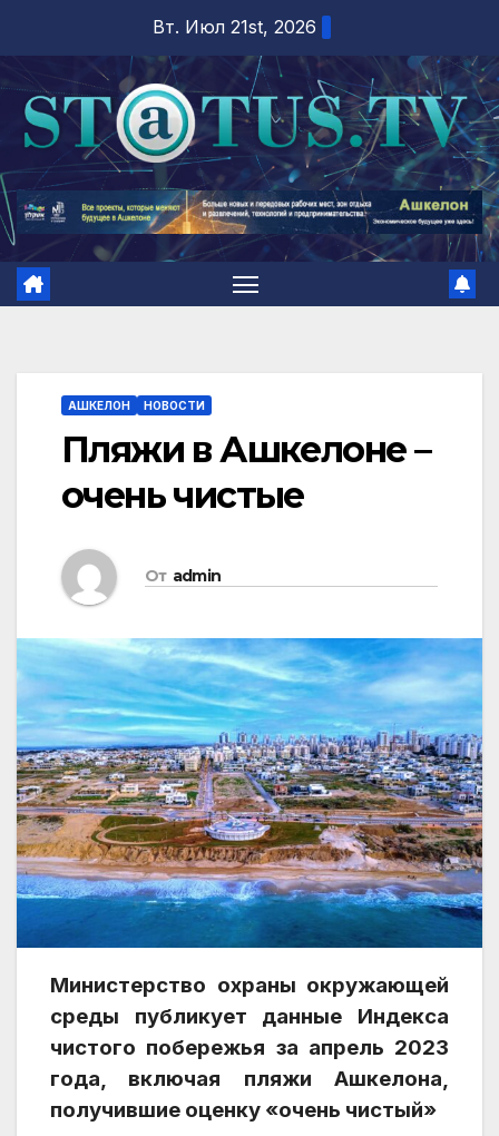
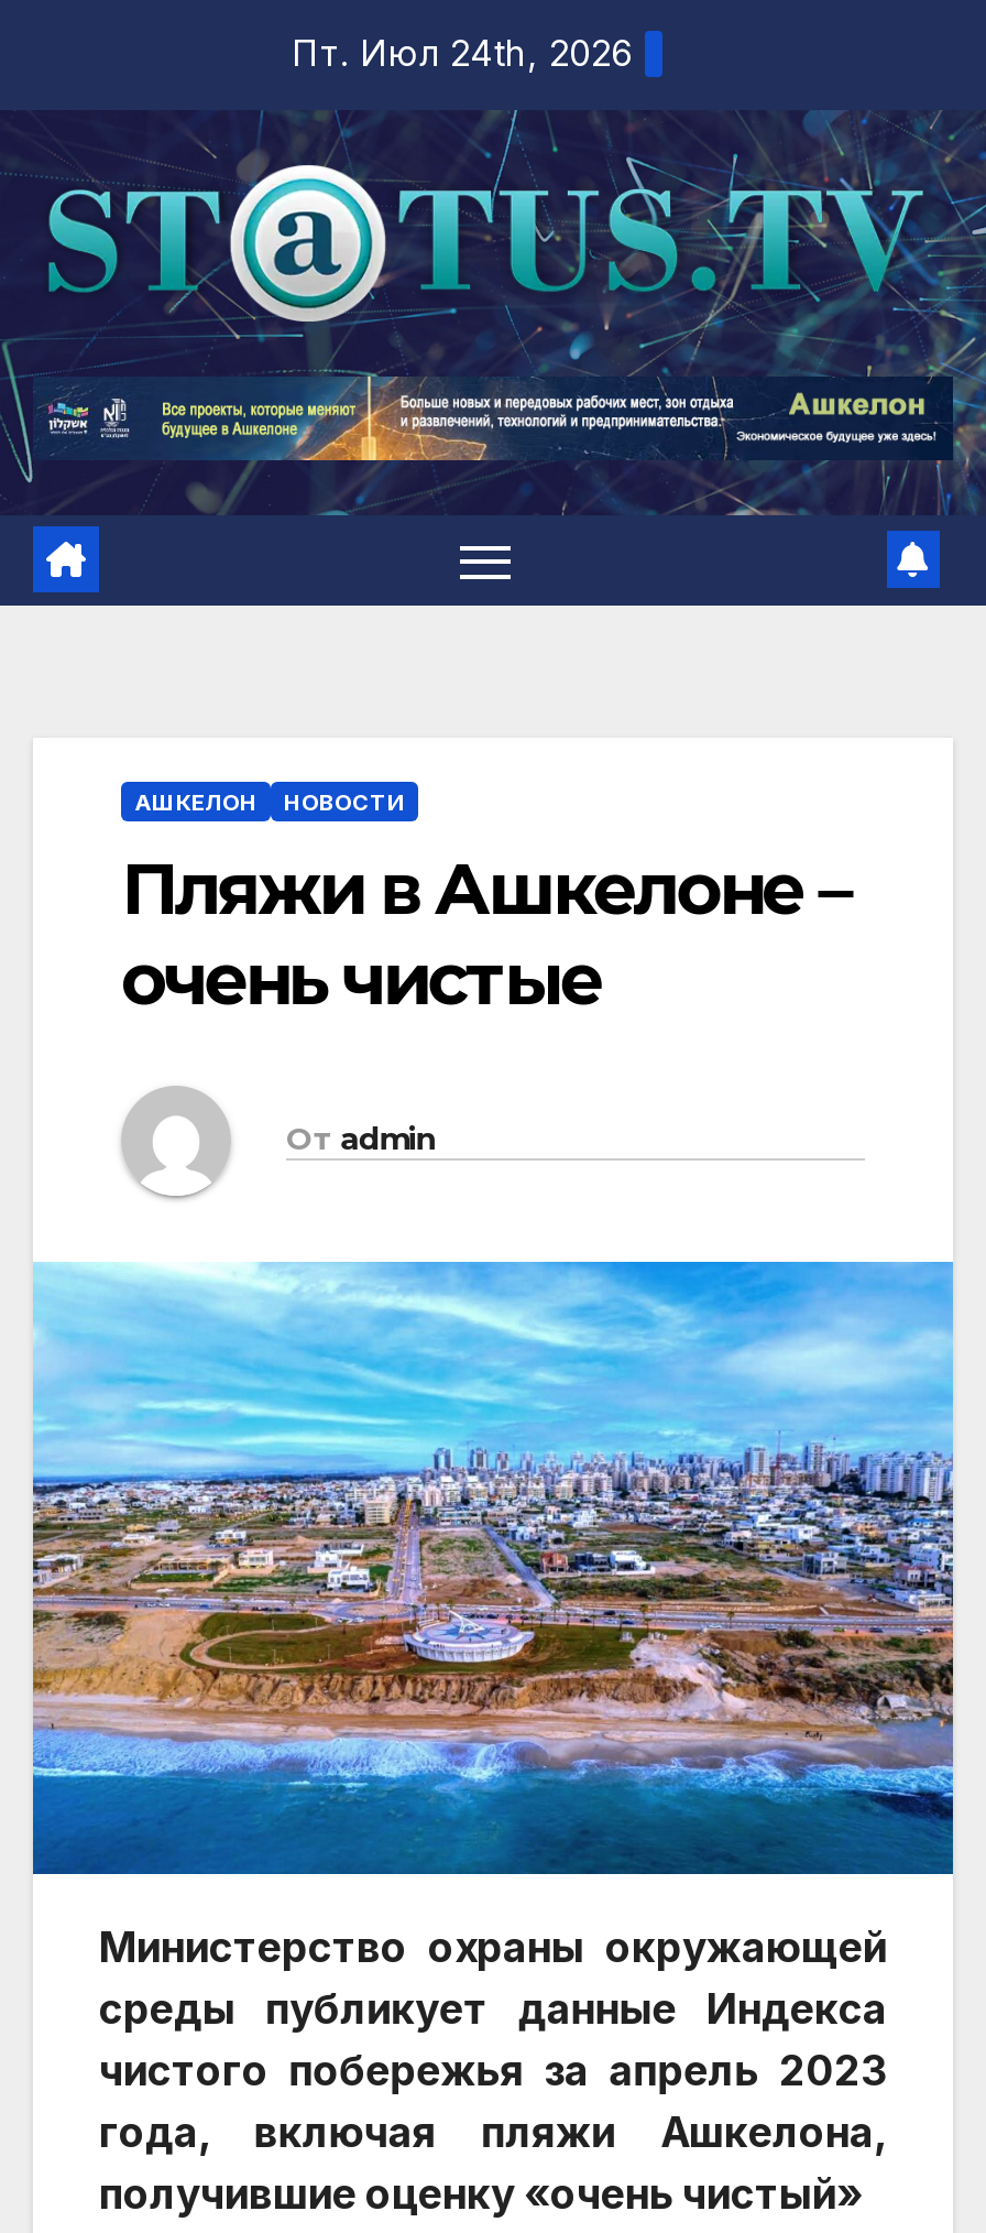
- Вт. Июл 21st, 2026
+ Пт. Июл 24th, 2026
